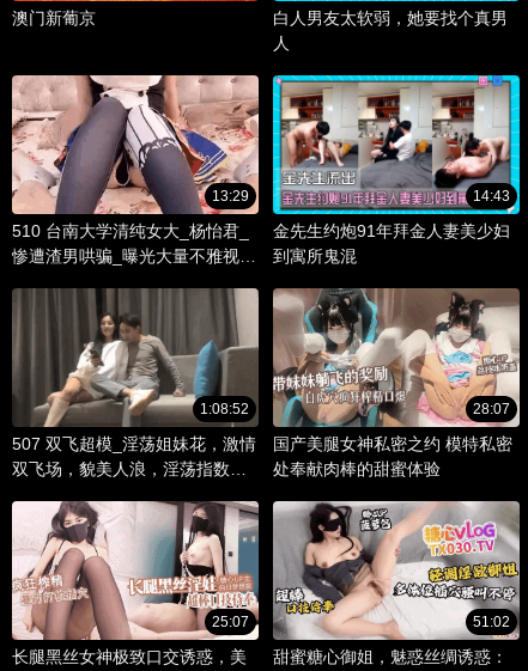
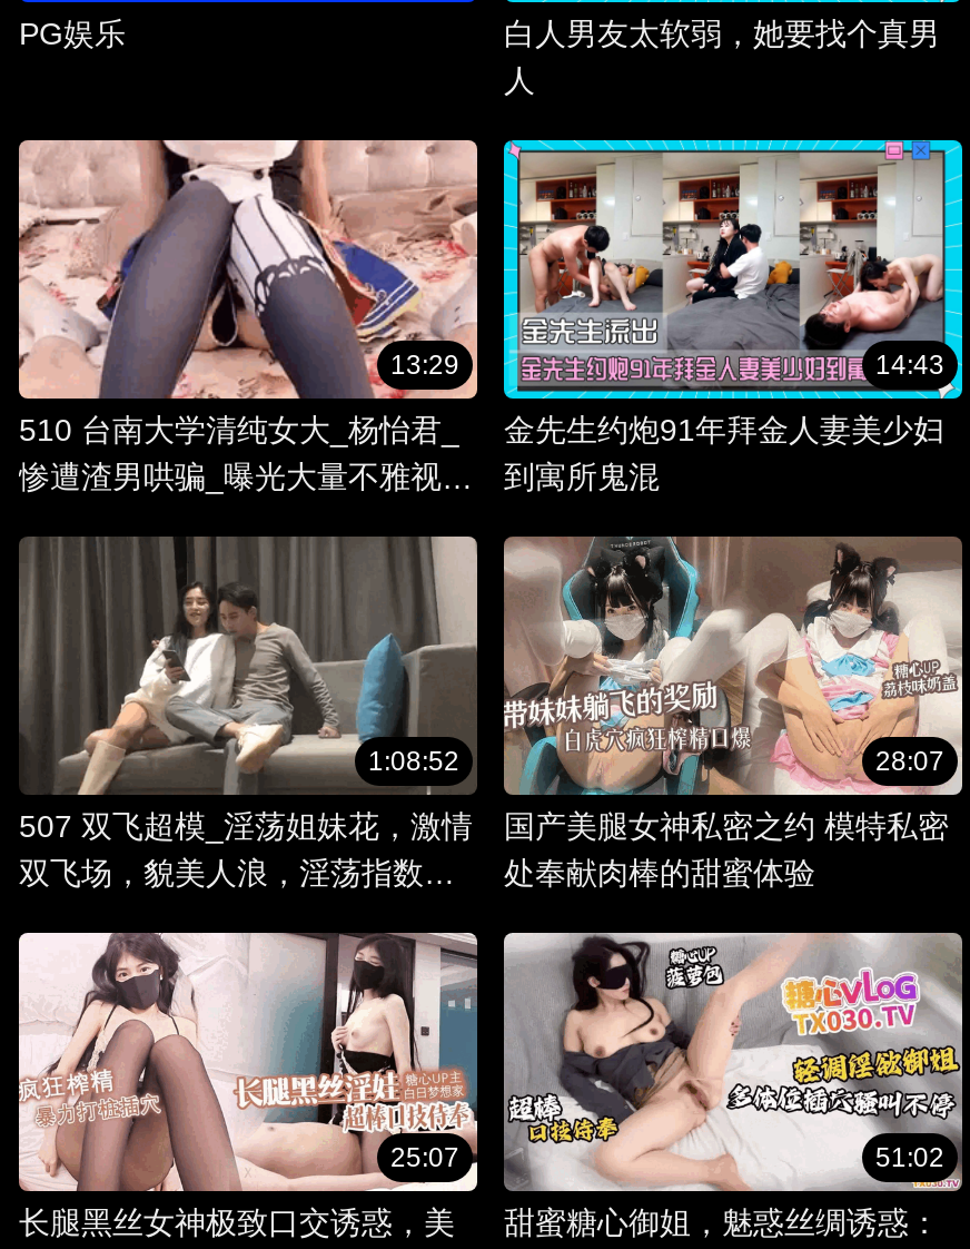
- 澳门新葡京
+ PG娱乐
